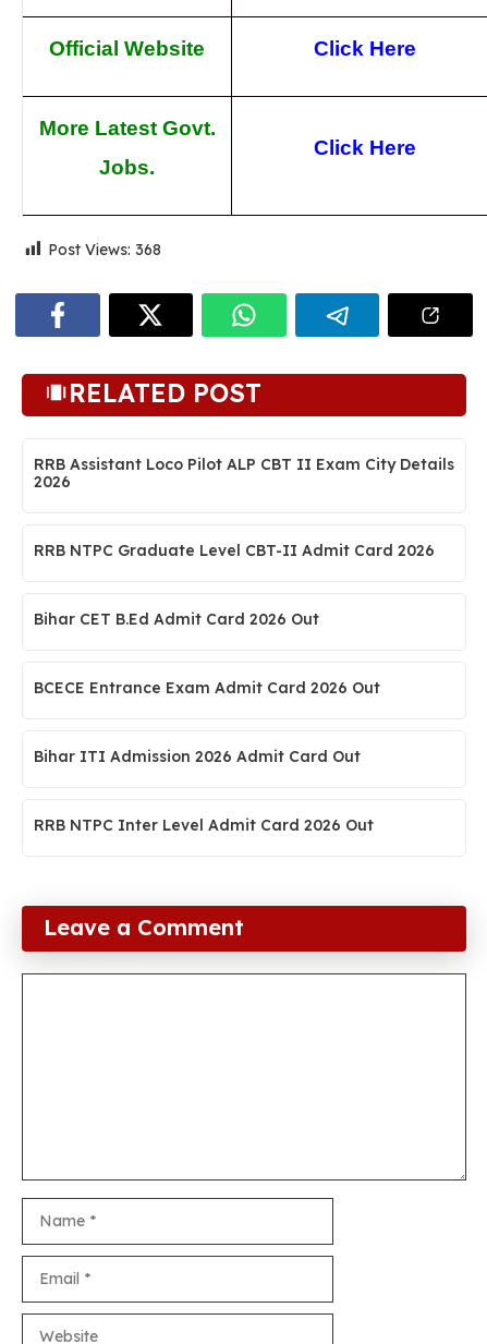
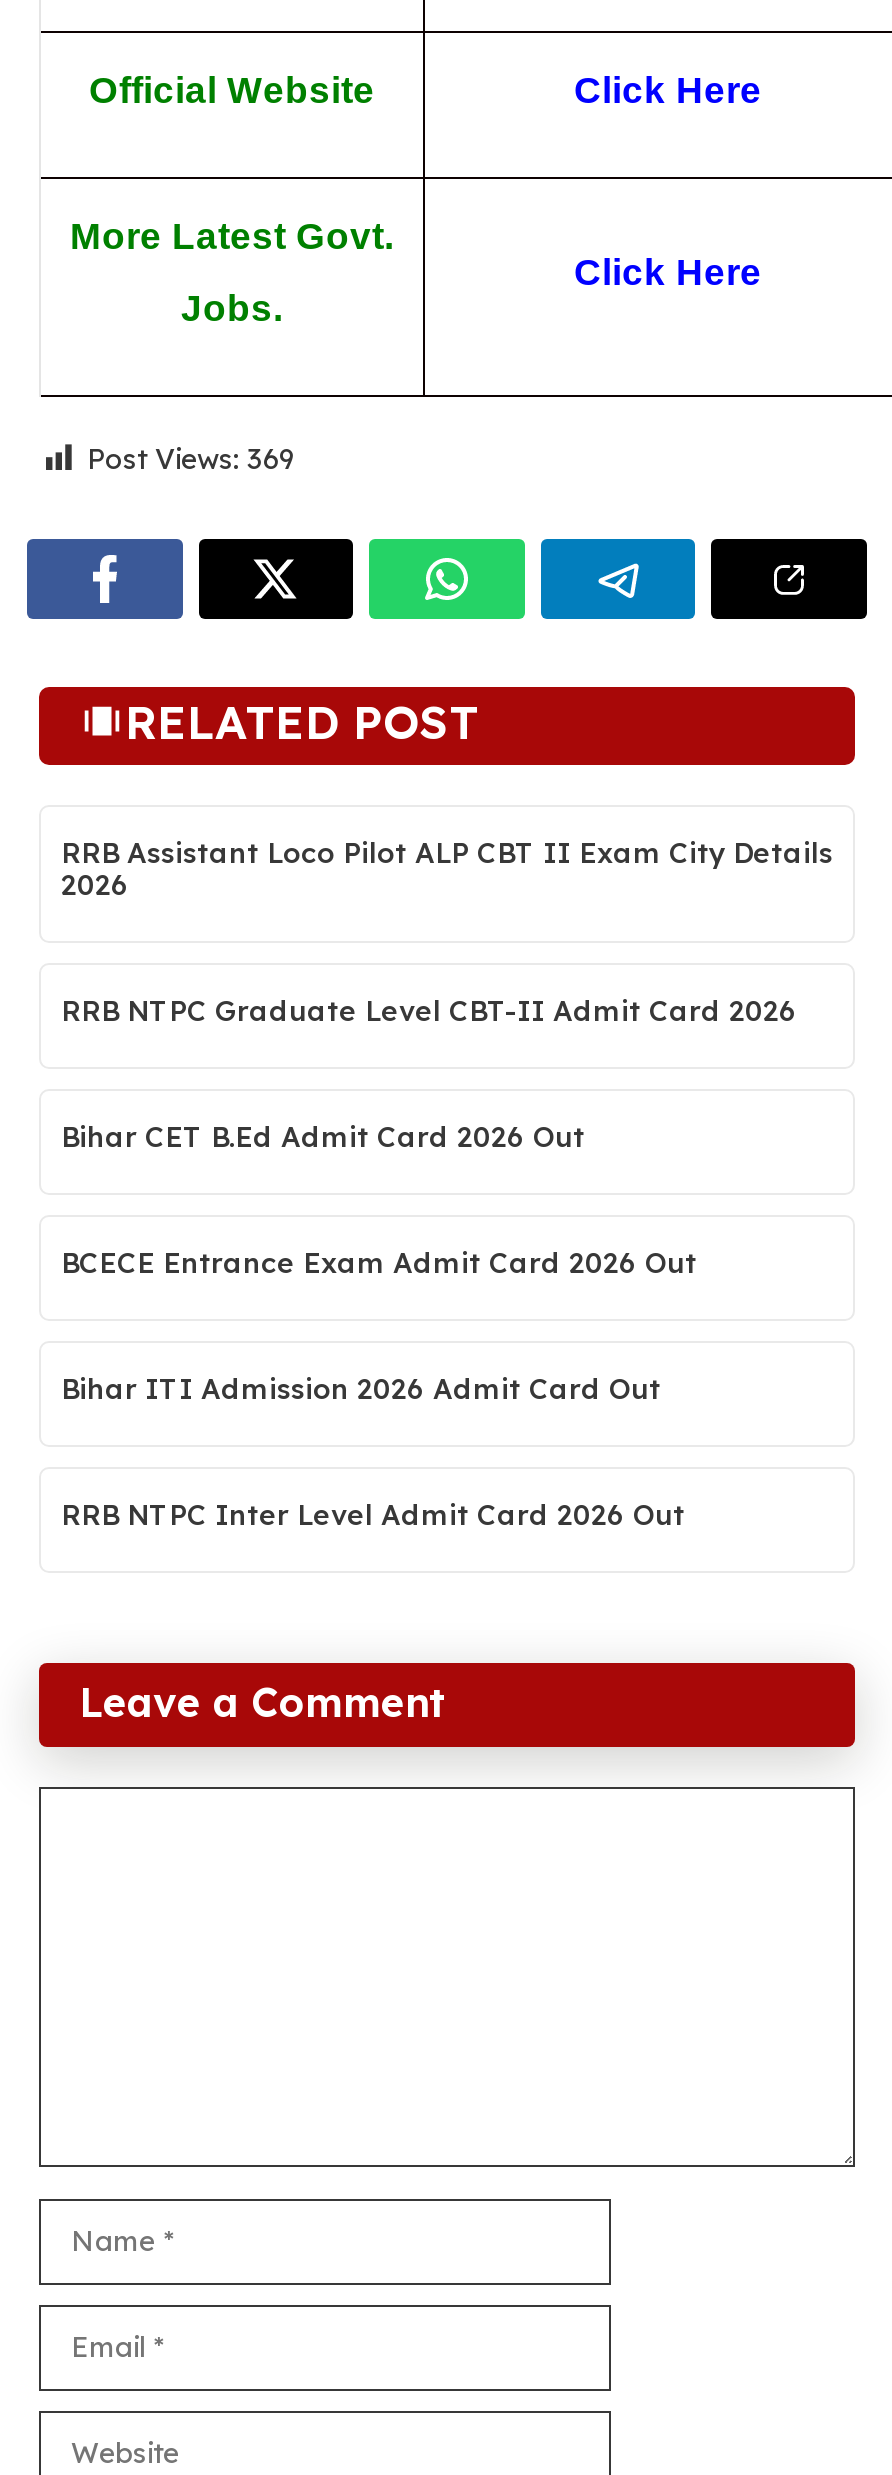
- Post Views: 368
+ Post Views: 369
